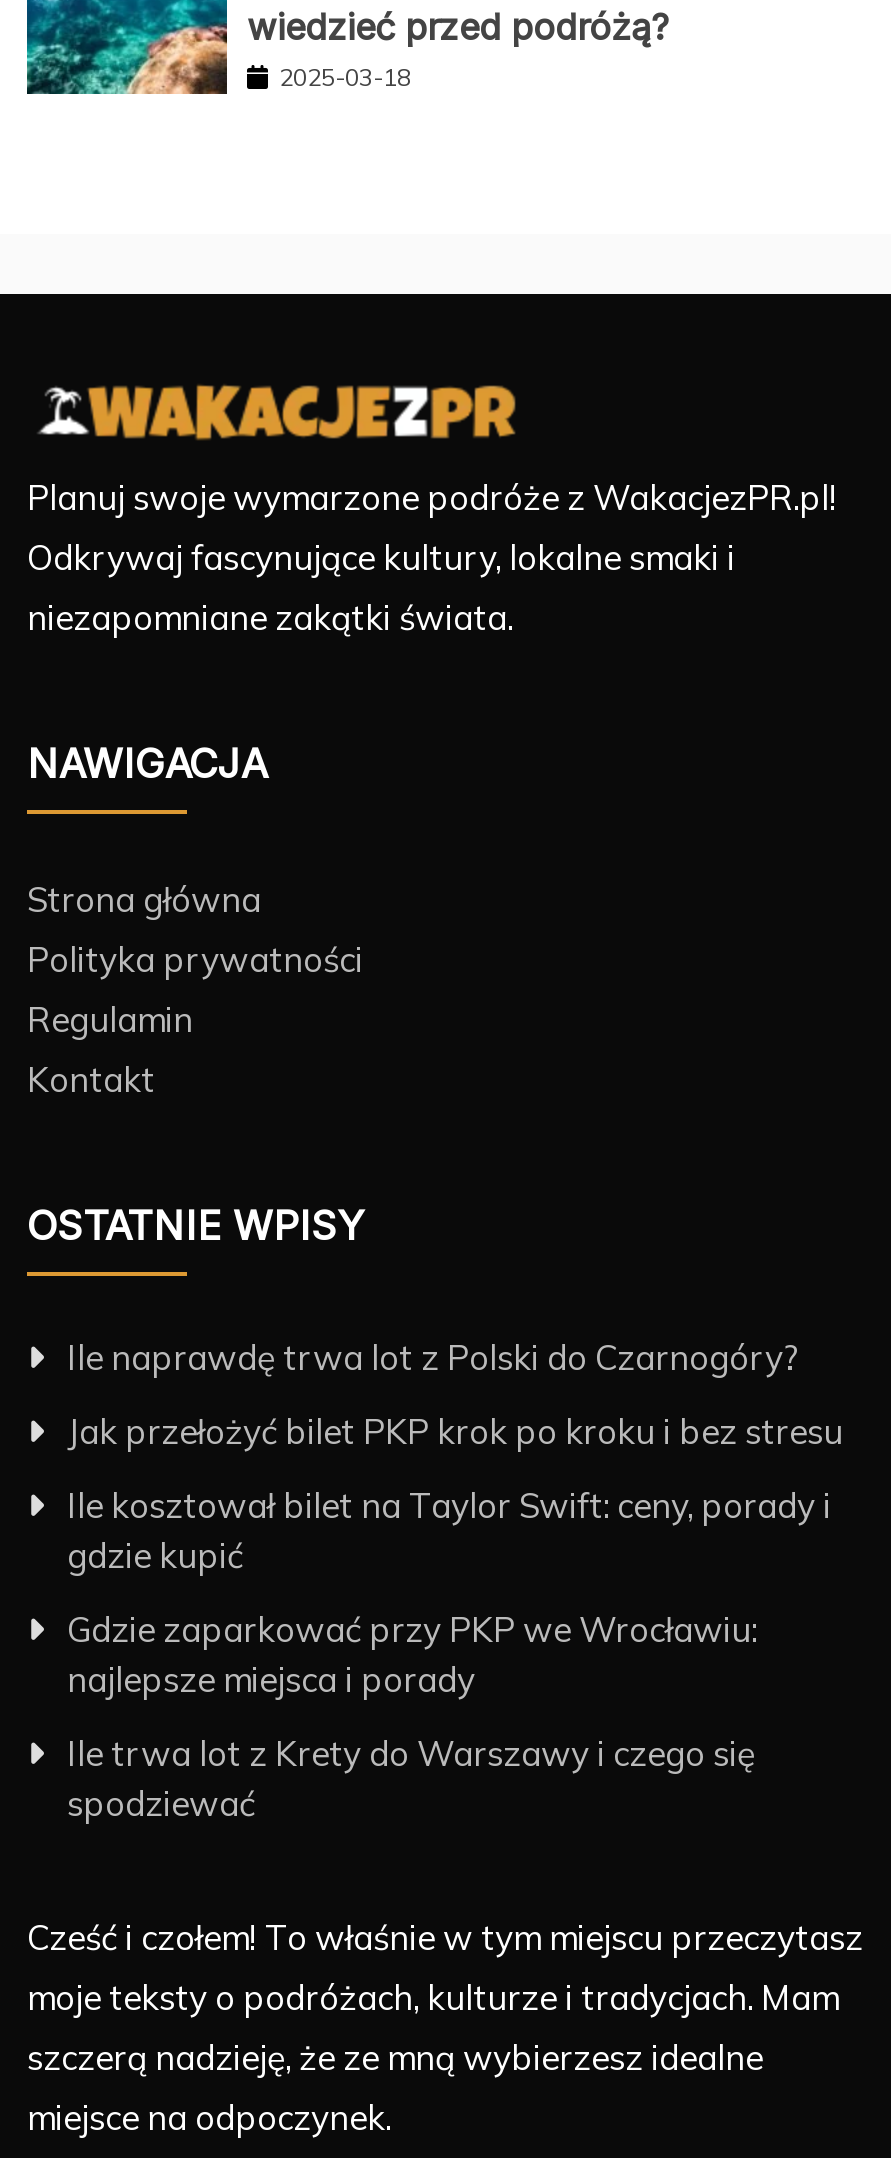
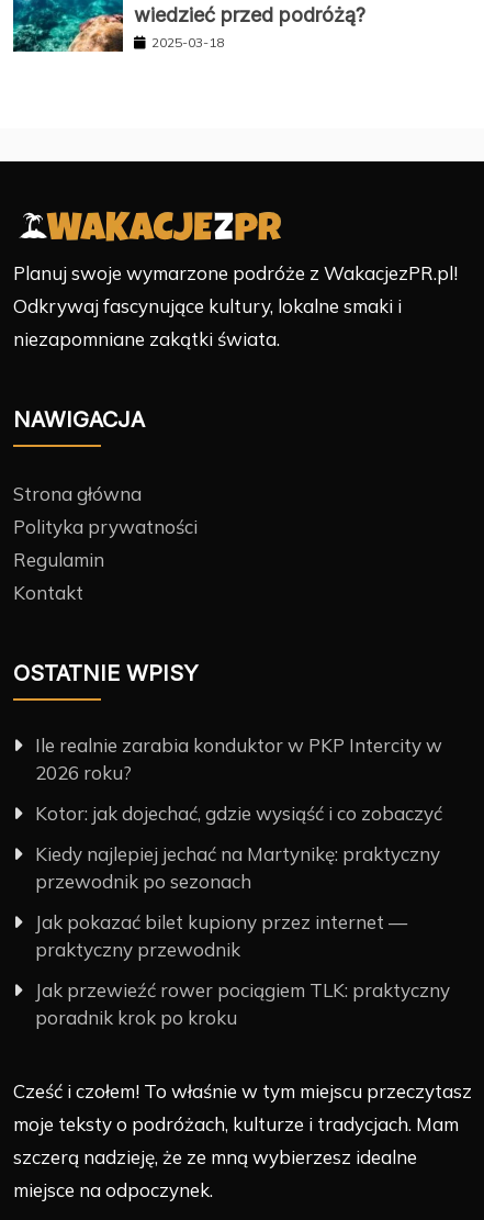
- Ile naprawdę trwa lot z Polski do Czarnogóry?
+ Ile realnie zarabia konduktor w PKP Intercity w
+ 2026 roku?

- Jak przełożyć bilet PKP krok po kroku i bez stresu
+ Kotor: jak dojechać, gdzie wysiąść i co zobaczyć

- Ile kosztował bilet na Taylor Swift: ceny, porady i
- gdzie kupić
+ Kiedy najlepiej jechać na Martynikę: praktyczny
+ przewodnik po sezonach

- Gdzie zaparkować przy PKP we Wrocławiu:
- najlepsze miejsca i porady
+ Jak pokazać bilet kupiony przez internet —
+ praktyczny przewodnik

- Ile trwa lot z Krety do Warszawy i czego się
- spodziewać
+ Jak przewieźć rower pociągiem TLK: praktyczny
+ poradnik krok po kroku
